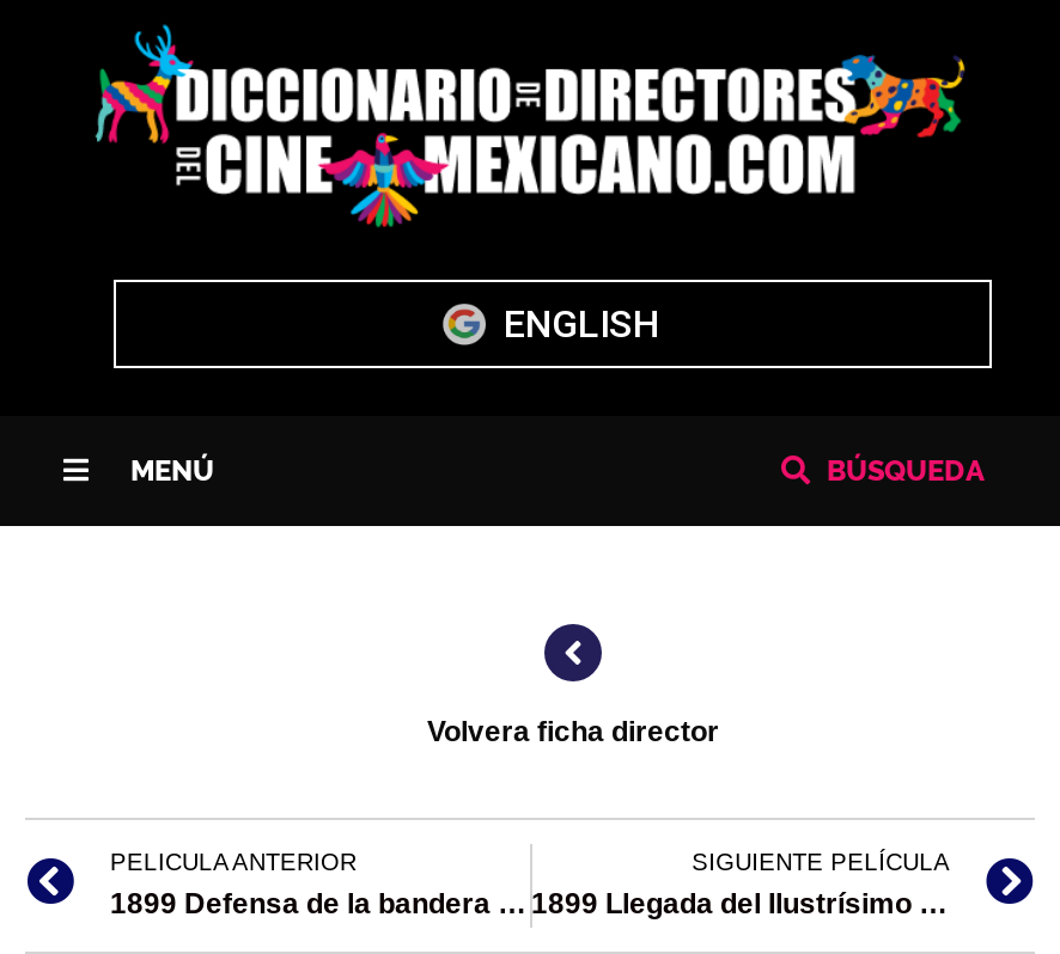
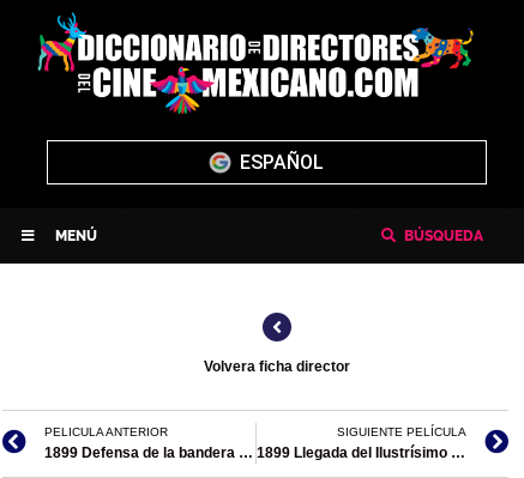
- ENGLISH
+ ESPAÑOL
